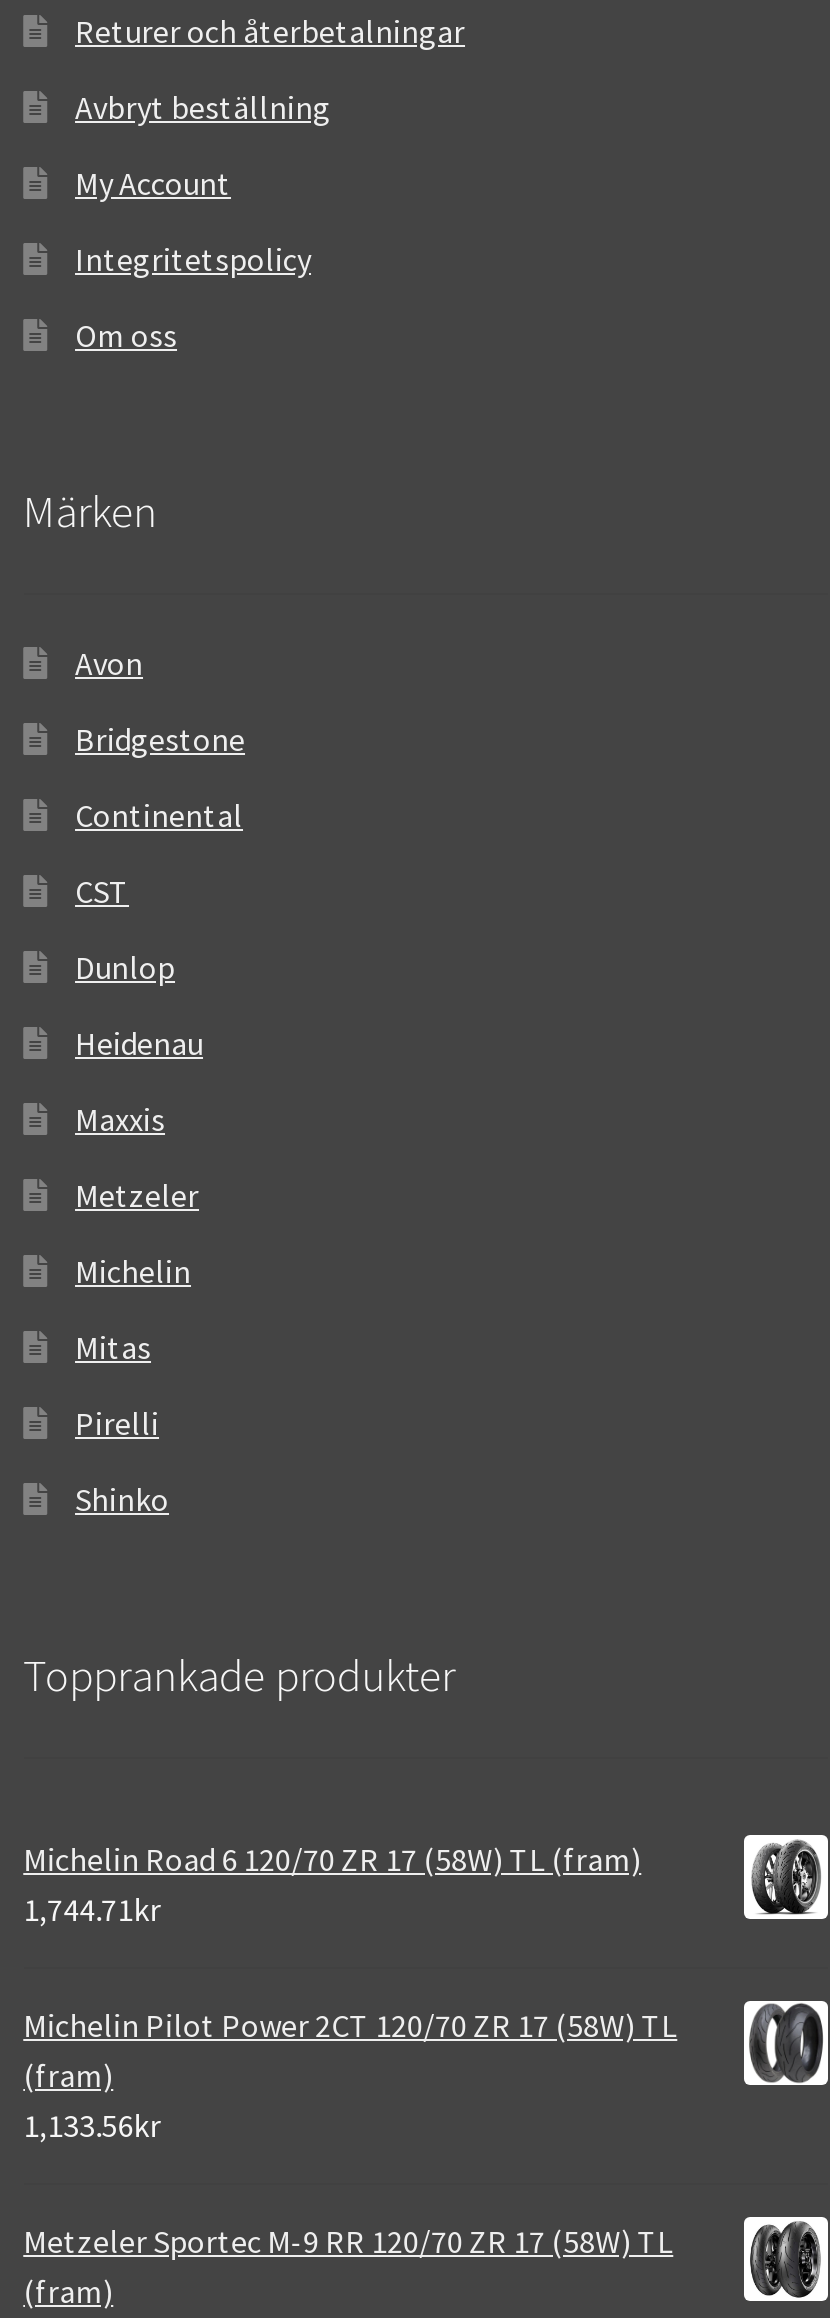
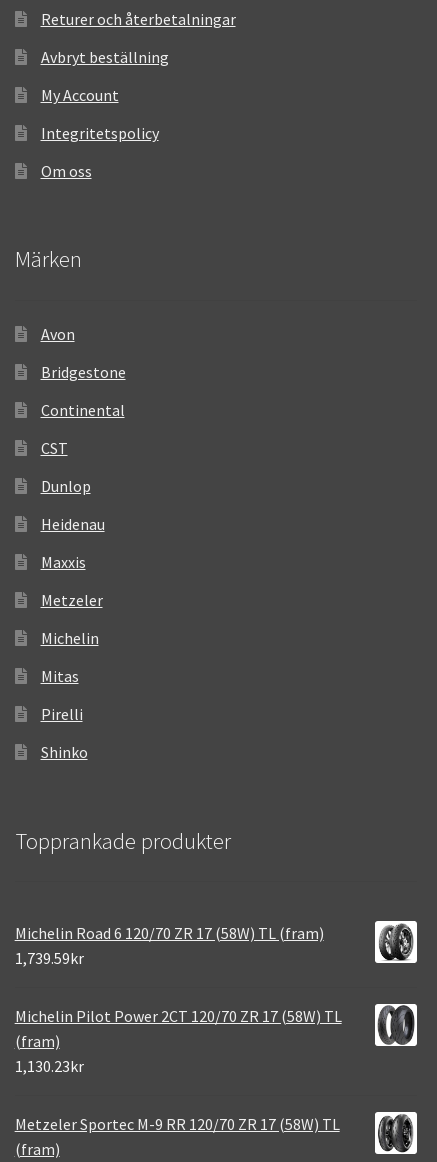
- 1,744.71kr
+ 1,739.59kr

- 1,133.56kr
+ 1,130.23kr
